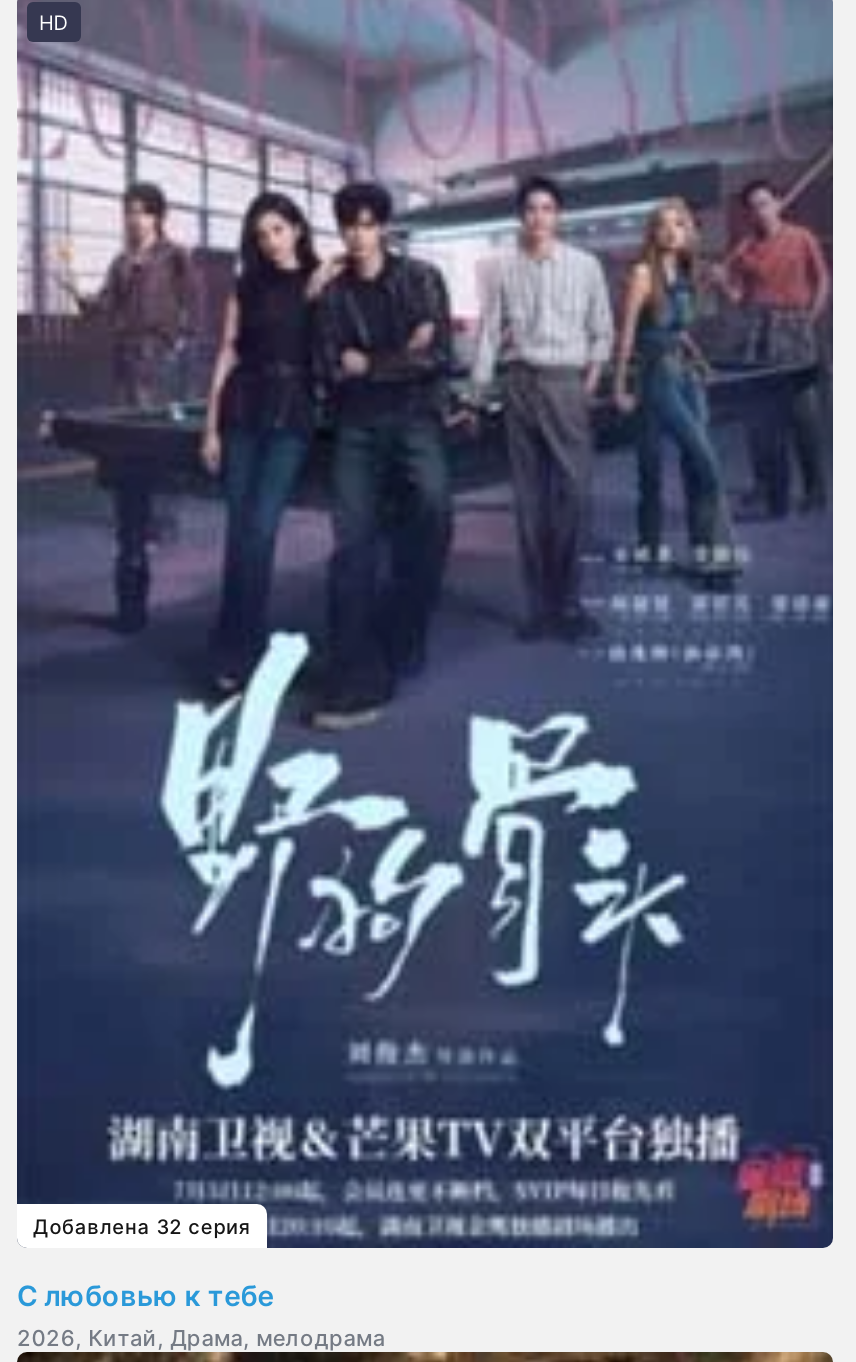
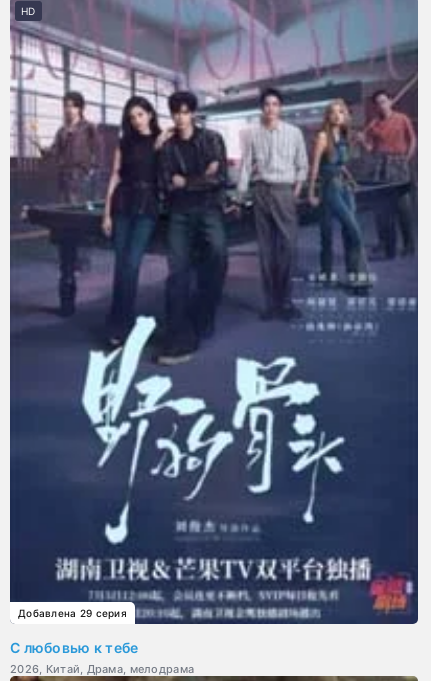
- Добавлена 32 серия
+ Добавлена 29 серия
